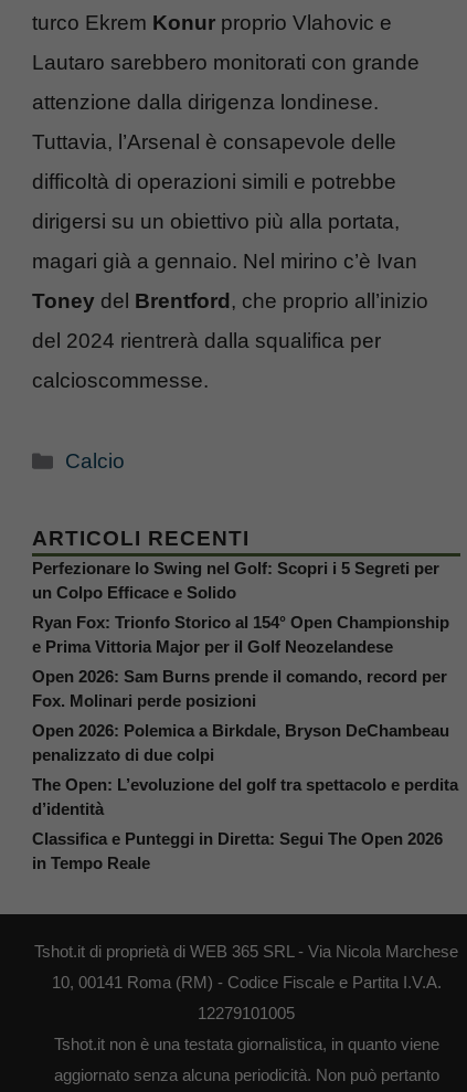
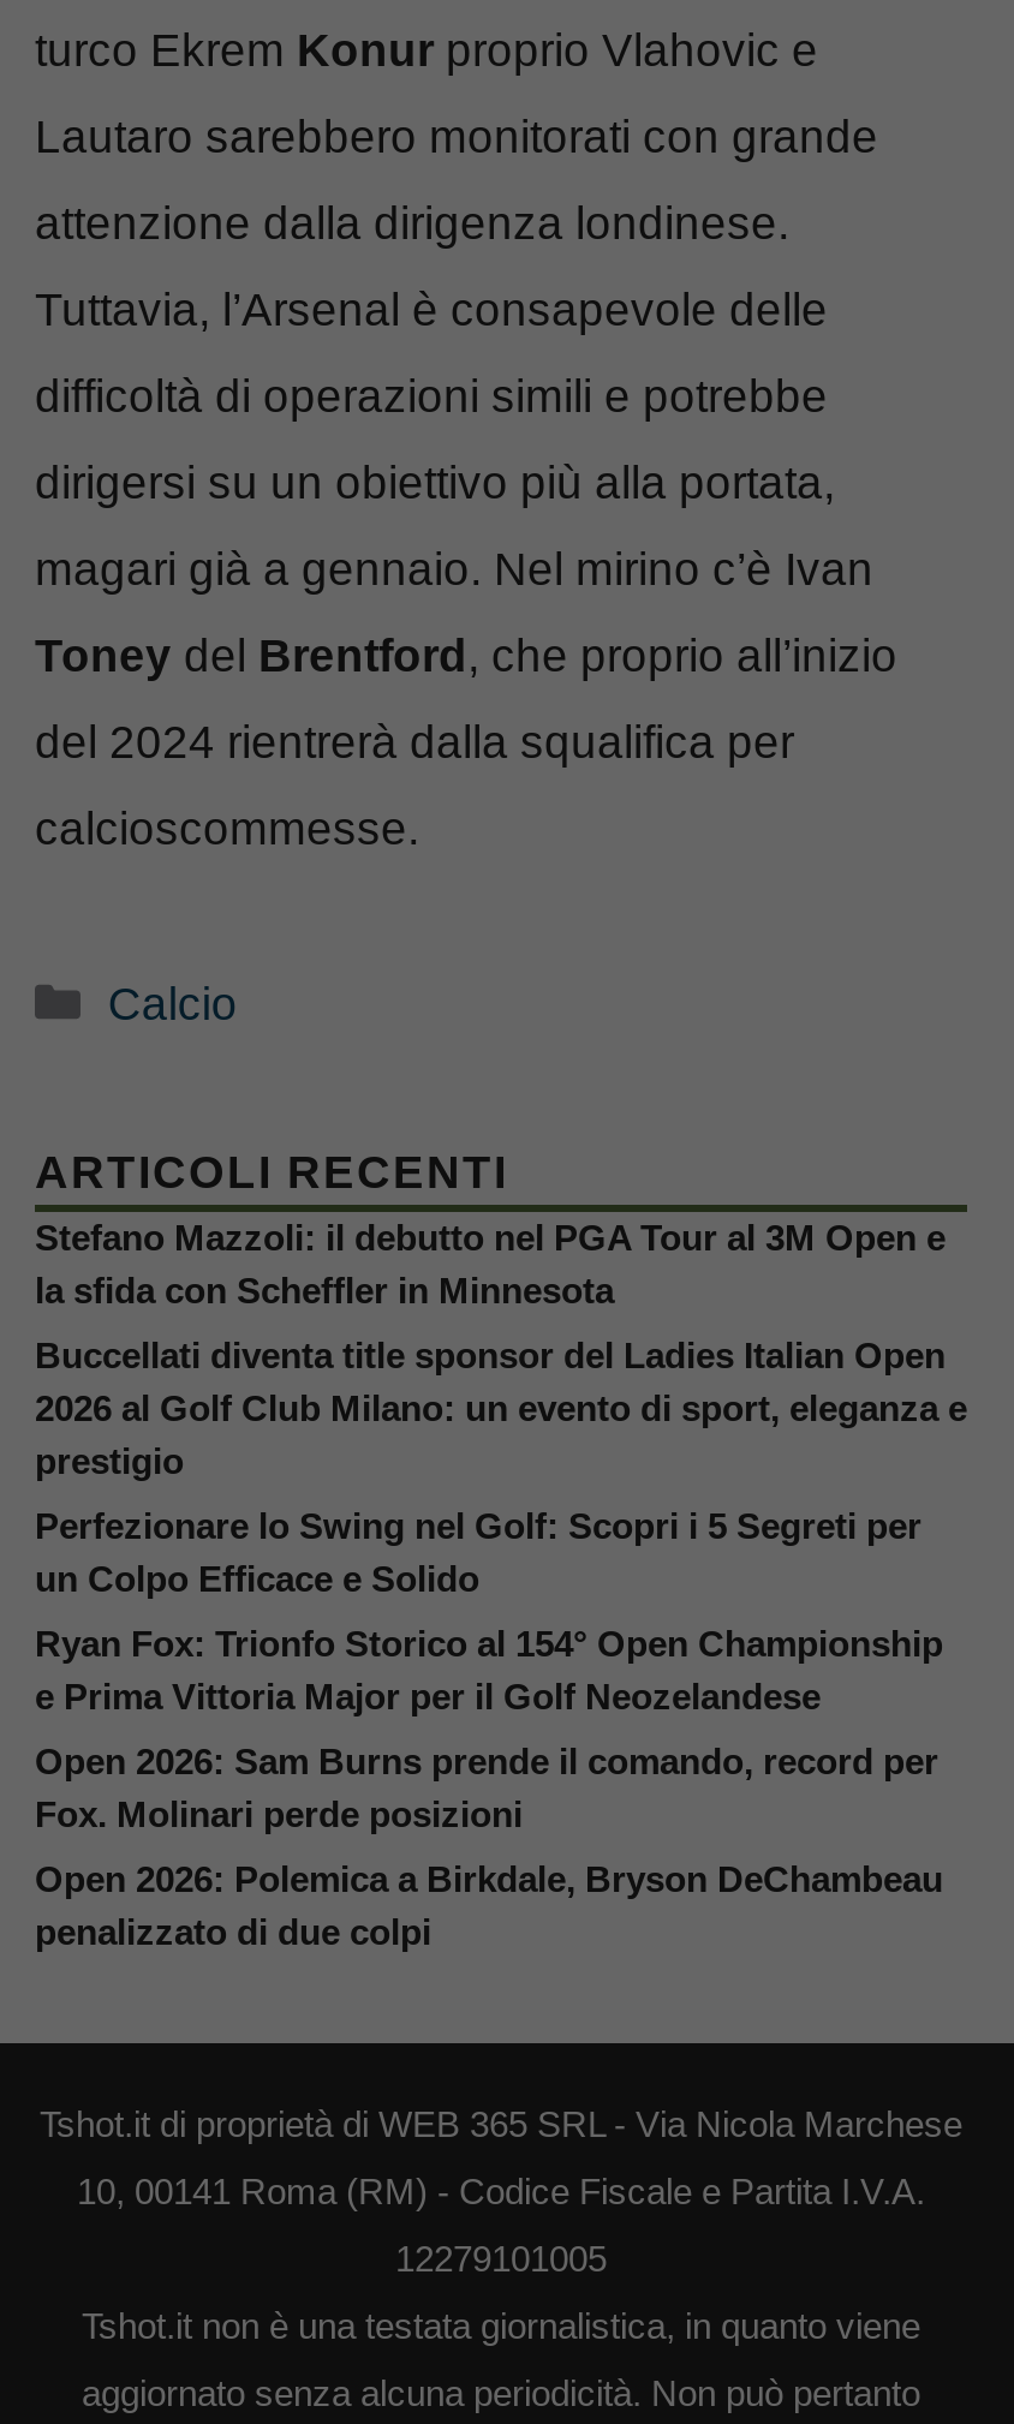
+ Stefano Mazzoli: il debutto nel PGA Tour al 3M Open e
+ la sfida con Scheffler in Minnesota
+ Buccellati diventa title sponsor del Ladies Italian Open
+ 2026 al Golf Club Milano: un evento di sport, eleganza e
+ prestigio

moved down: Perfezionare lo Swing nel Golf: Scopri i 5 Segreti per | un Colpo Efficace e Solido | Ryan Fox: Trionfo Storico al 154° Open Championship | e Prima Vittoria Major per il Golf Neozelandese | Open 2026: Sam Burns prende il comando, record per | Fox. Molinari perde posizioni | Open 2026: Polemica a Birkdale, Bryson DeChambeau | penalizzato di due colpi

- The Open: L’evoluzione del golf tra spettacolo e perdita
- d’identità
- Classifica e Punteggi in Diretta: Segui The Open 2026
- in Tempo Reale
